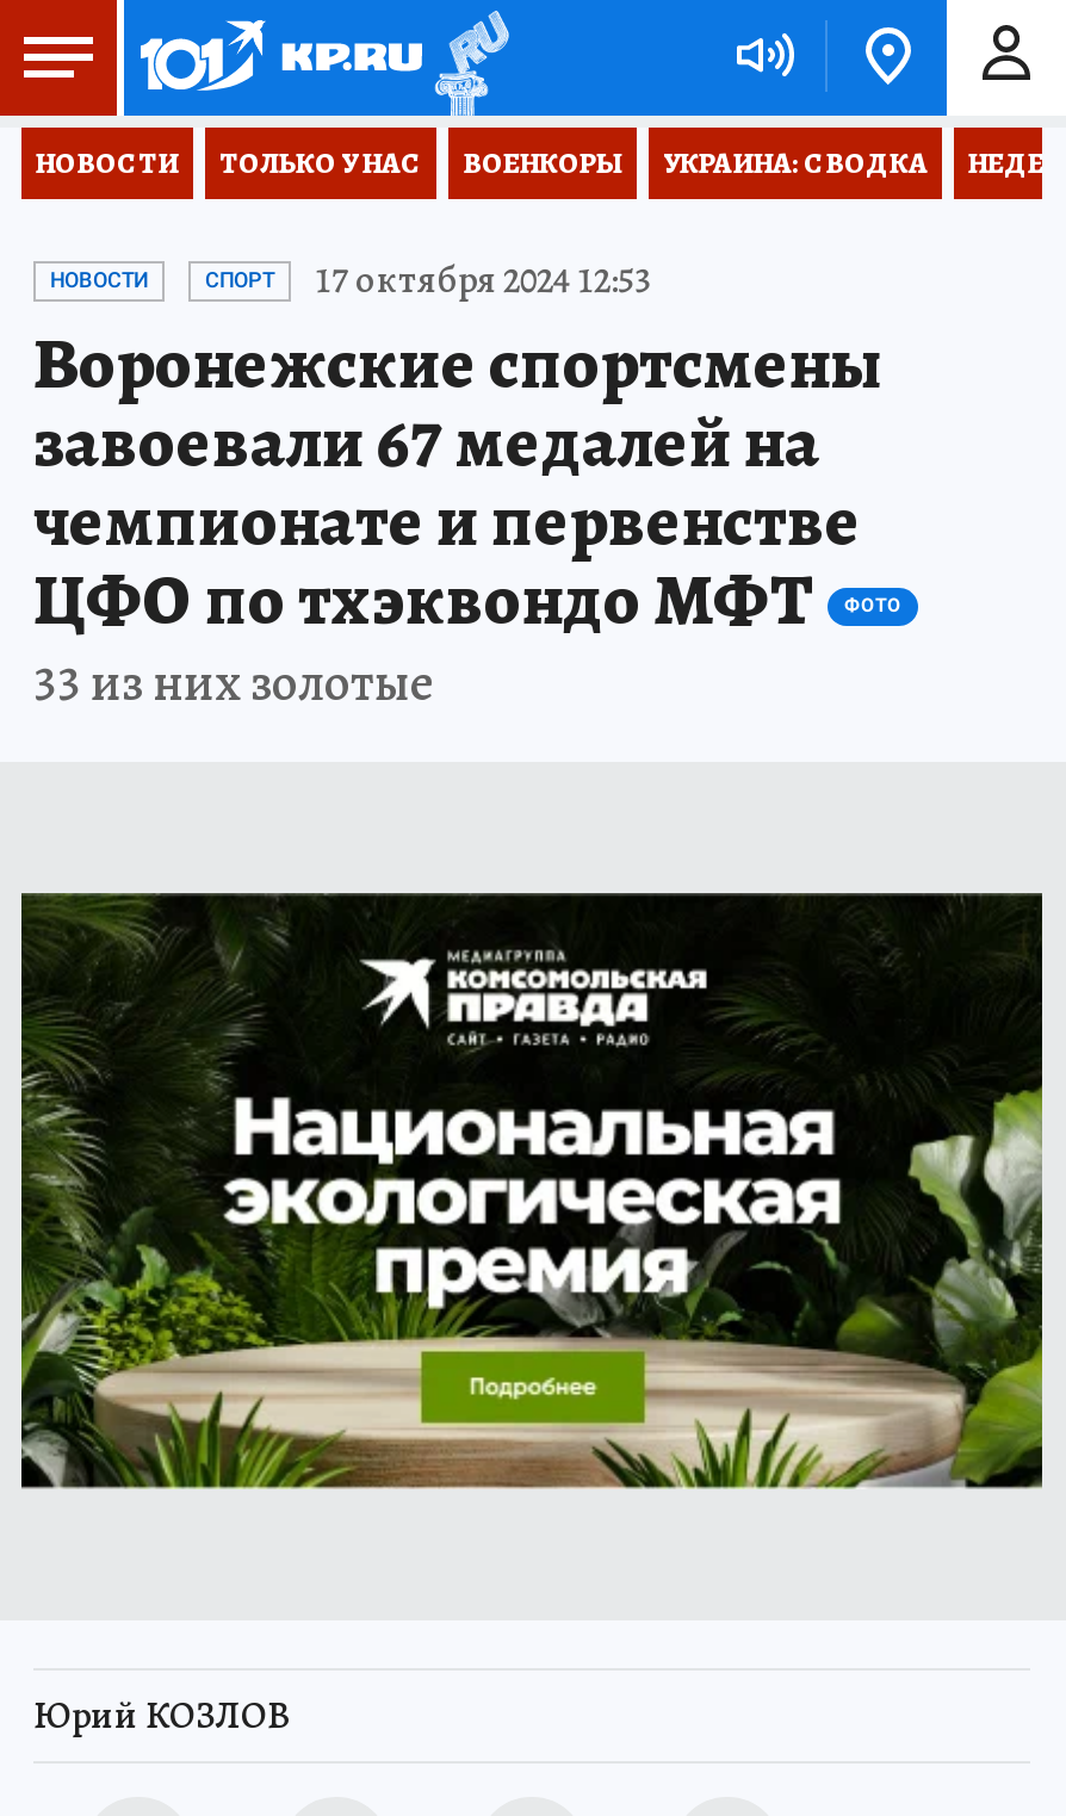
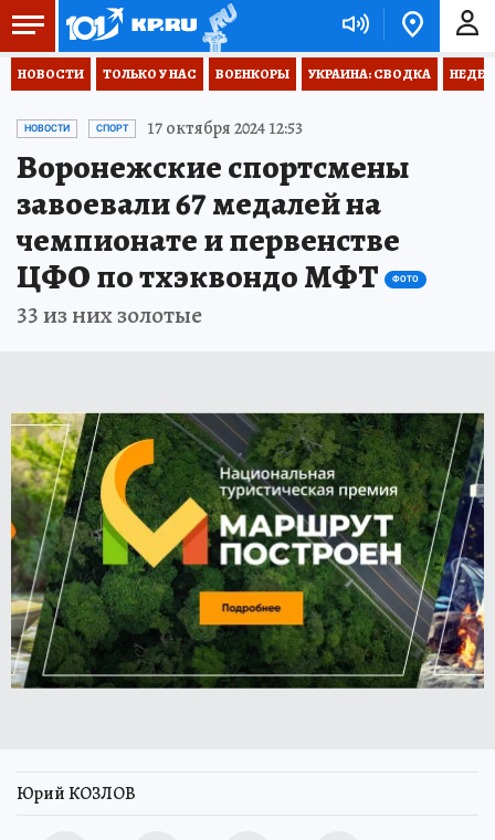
- [image]
+ [image]
